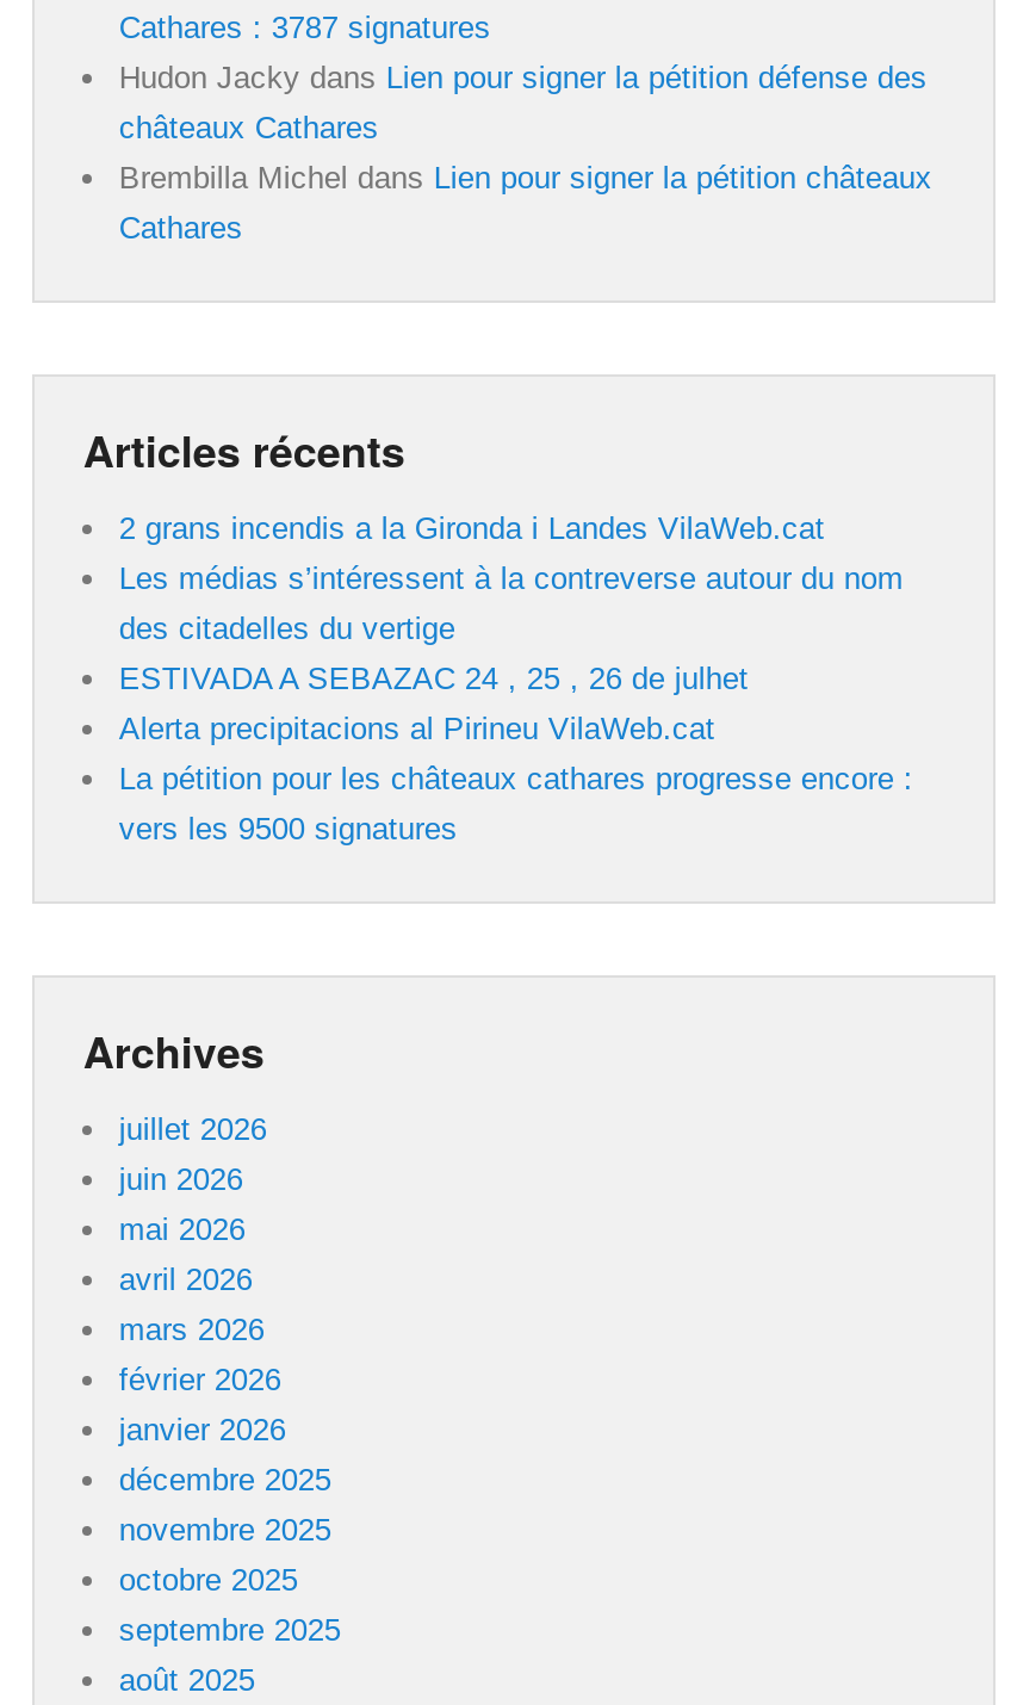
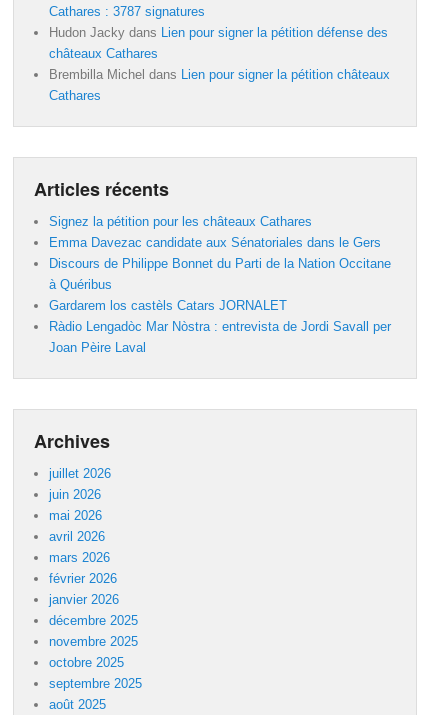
- 2 grans incendis a la Gironda i Landes VilaWeb.cat
- Les médias s’intéressent à la contreverse autour du nom
- des citadelles du vertige
- ESTIVADA A SEBAZAC 24 , 25 , 26 de julhet
- Alerta precipitacions al Pirineu VilaWeb.cat
- La pétition pour les châteaux cathares progresse encore :
- vers les 9500 signatures
+ Signez la pétition pour les châteaux Cathares
+ Emma Davezac candidate aux Sénatoriales dans le Gers
+ Discours de Philippe Bonnet du Parti de la Nation Occitane
+ à Quéribus
+ Gardarem los castèls Catars JORNALET
+ Ràdio Lengadòc Mar Nòstra : entrevista de Jordi Savall per
+ Joan Pèire Laval
